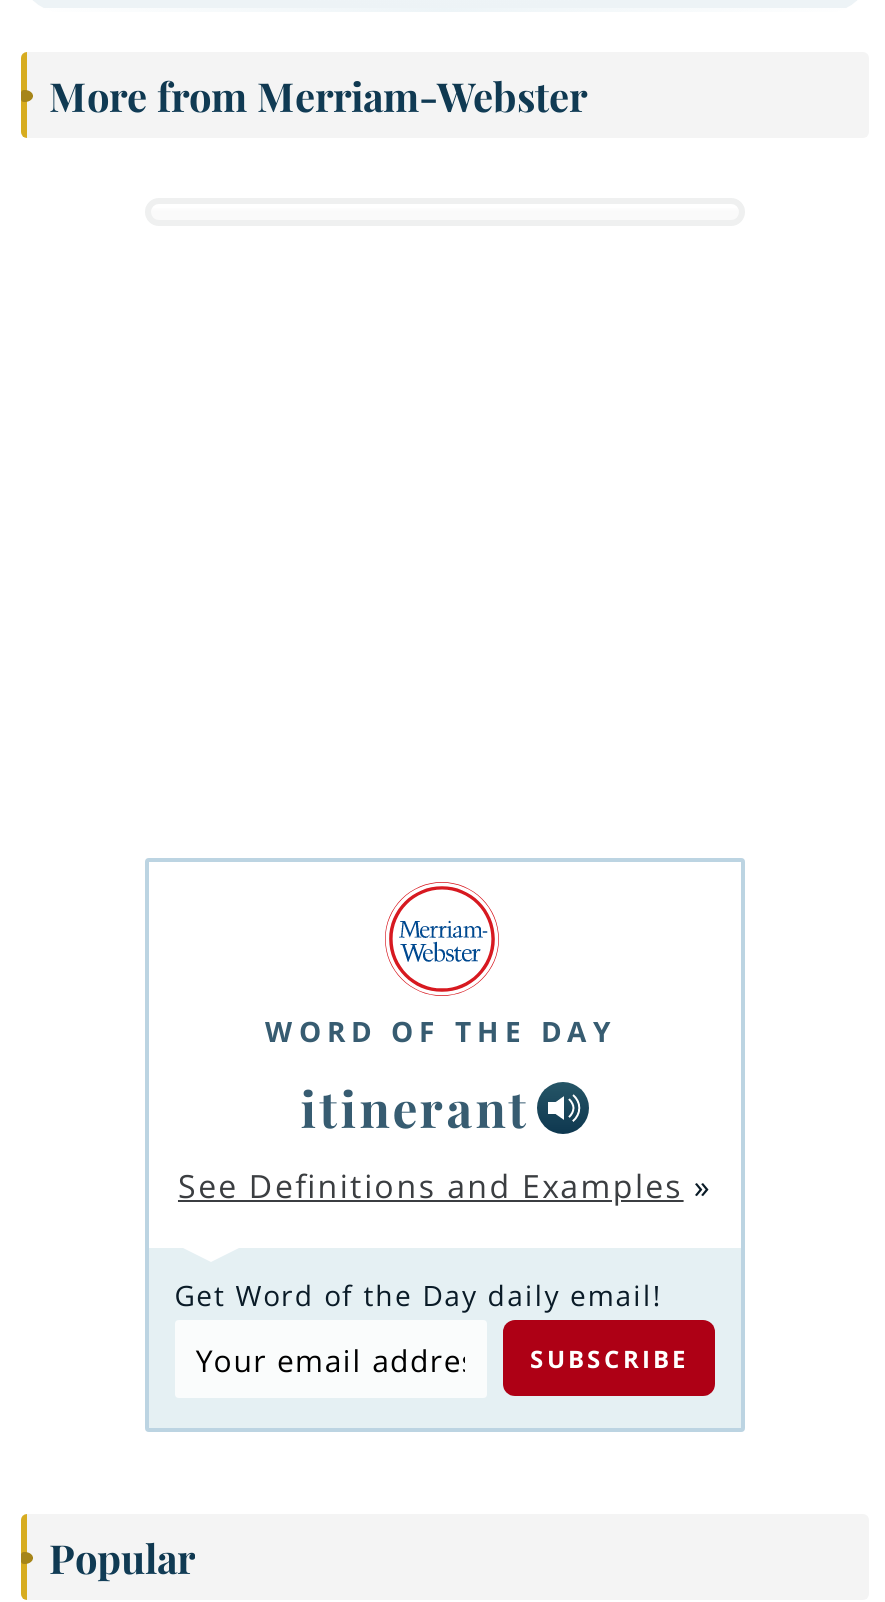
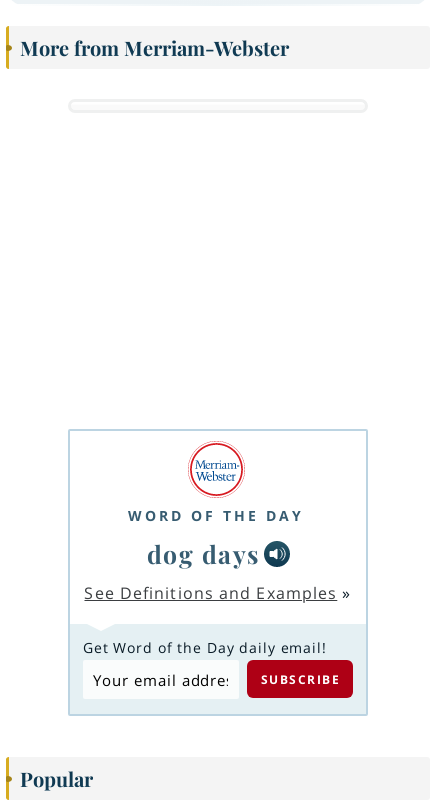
- itinerant
+ dog days
